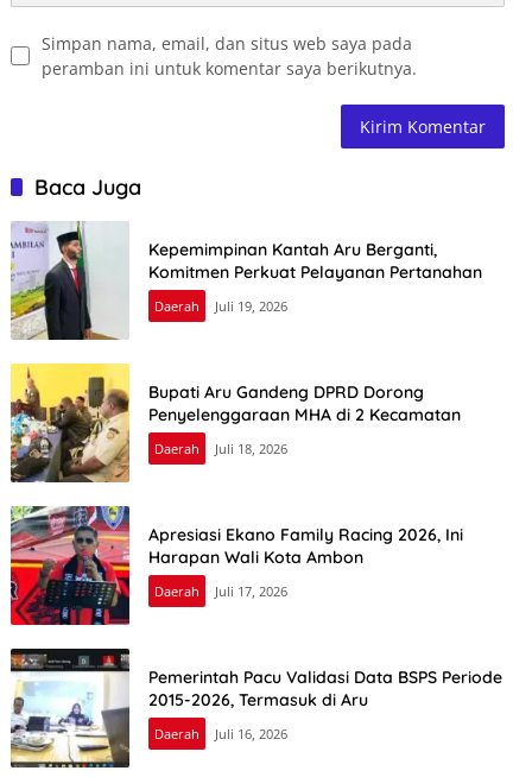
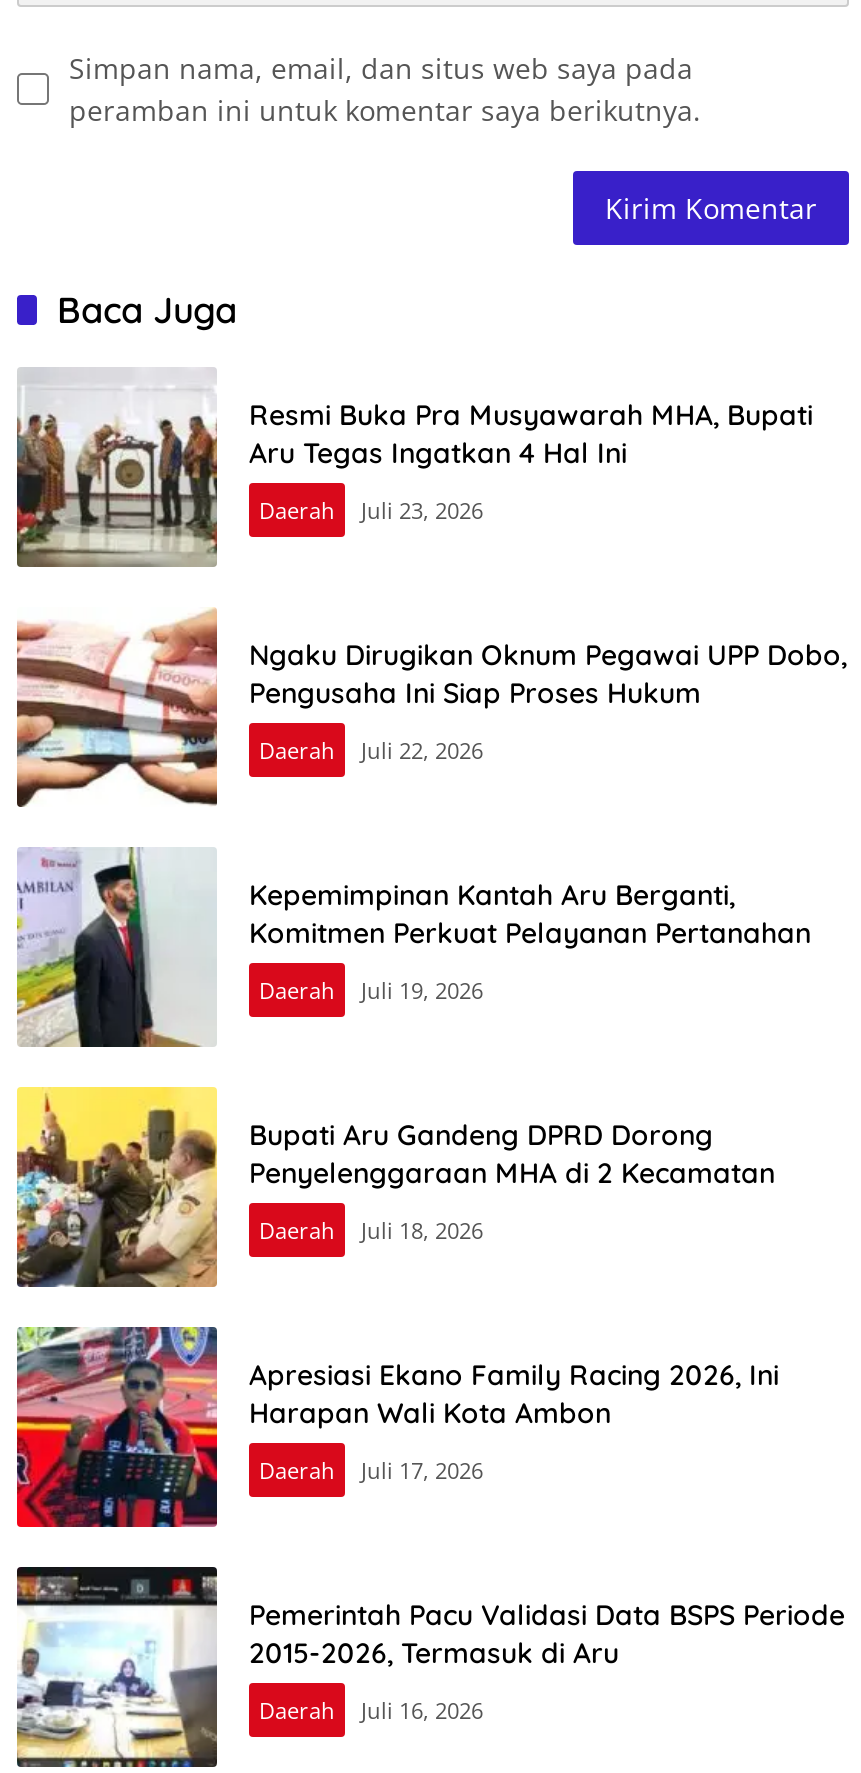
+ [image]
+ Resmi Buka Pra Musyawarah MHA, Bupati
+ Aru Tegas Ingatkan 4 Hal Ini
+ Daerah
+ Juli 23, 2026

+ [image]
+ Ngaku Dirugikan Oknum Pegawai UPP Dobo,
+ Pengusaha Ini Siap Proses Hukum
+ Daerah
+ Juli 22, 2026
